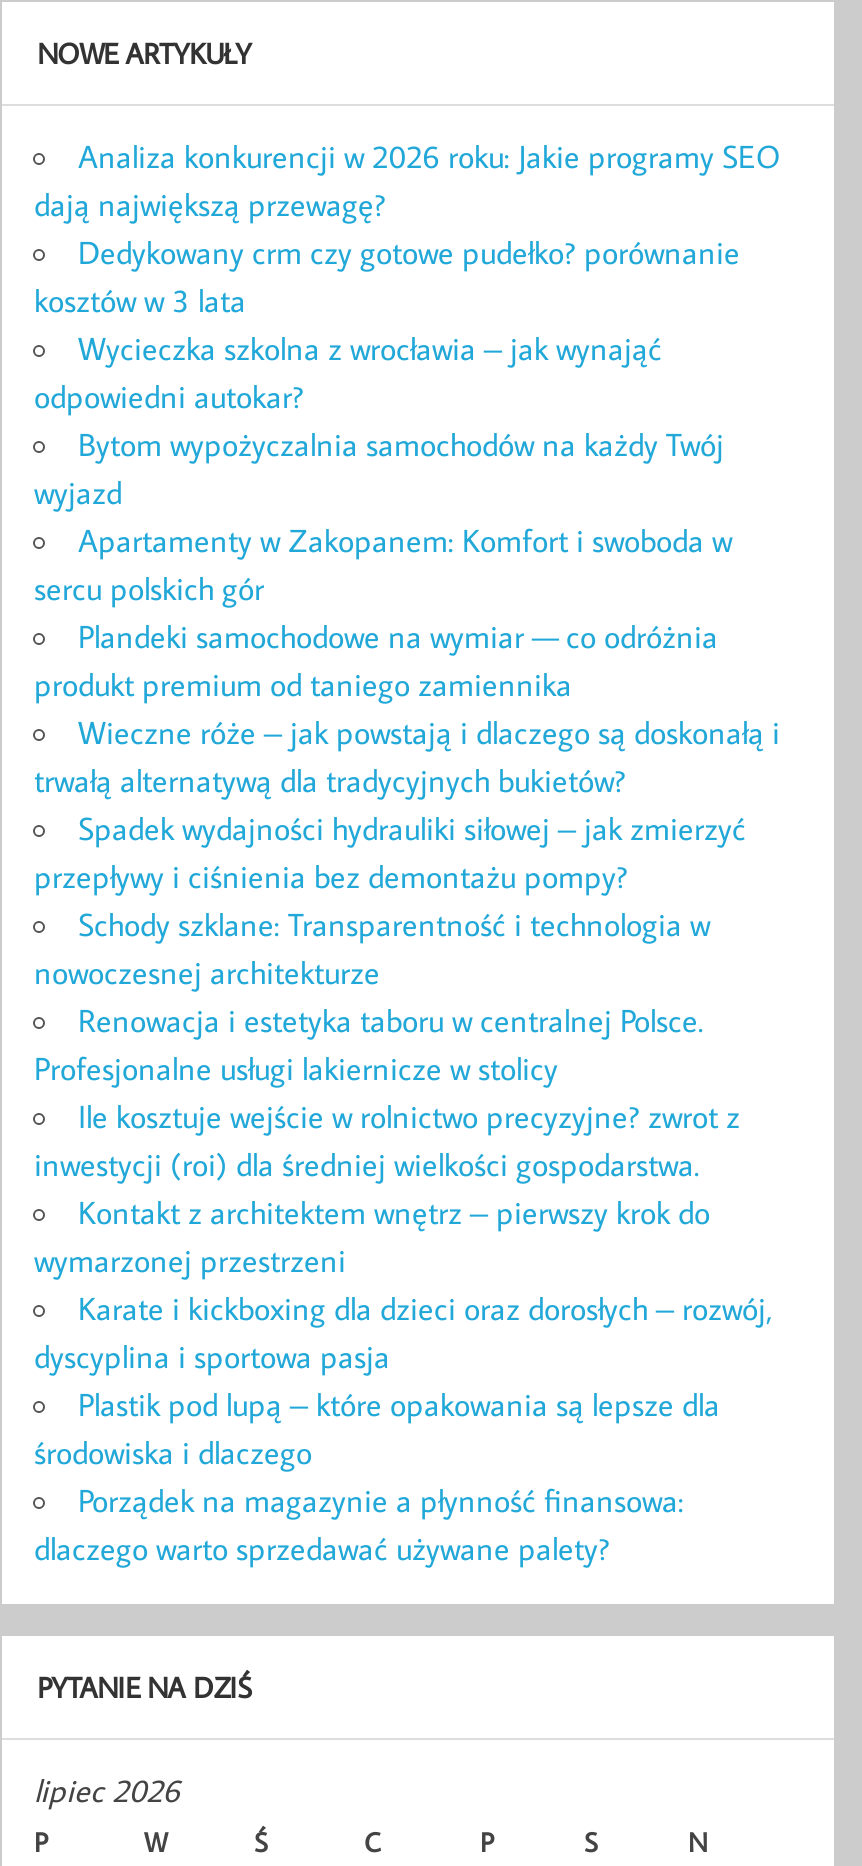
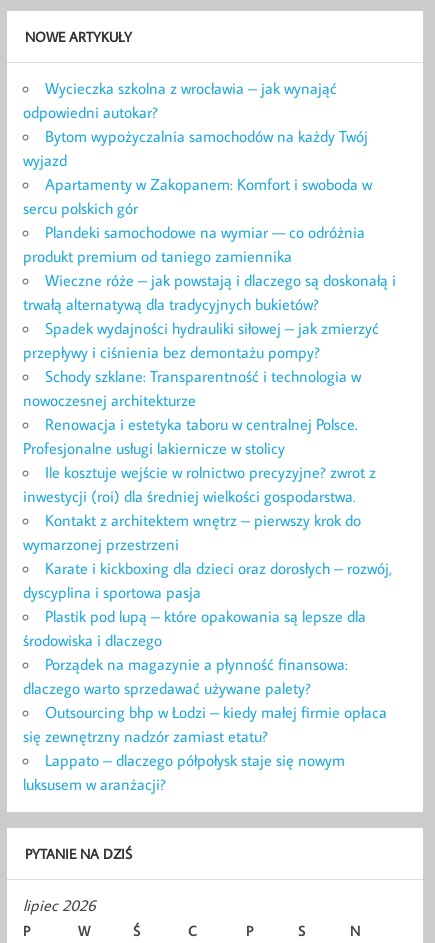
- Analiza konkurencji w 2026 roku: Jakie programy SEO
- dają największą przewagę?
- Dedykowany crm czy gotowe pudełko? porównanie
- kosztów w 3 lata

moved up: Wycieczka szkolna z wrocławia – jak wynająć | odpowiedni autokar? | Bytom wypożyczalnia samochodów na każdy Twój | ... | Porządek na magazynie a płynność finansowa: | dlaczego warto sprzedawać używane palety?

+ Outsourcing bhp w Łodzi – kiedy małej firmie opłaca
+ się zewnętrzny nadzór zamiast etatu?
+ Lappato – dlaczego półpołysk staje się nowym
+ luksusem w aranżacji?
